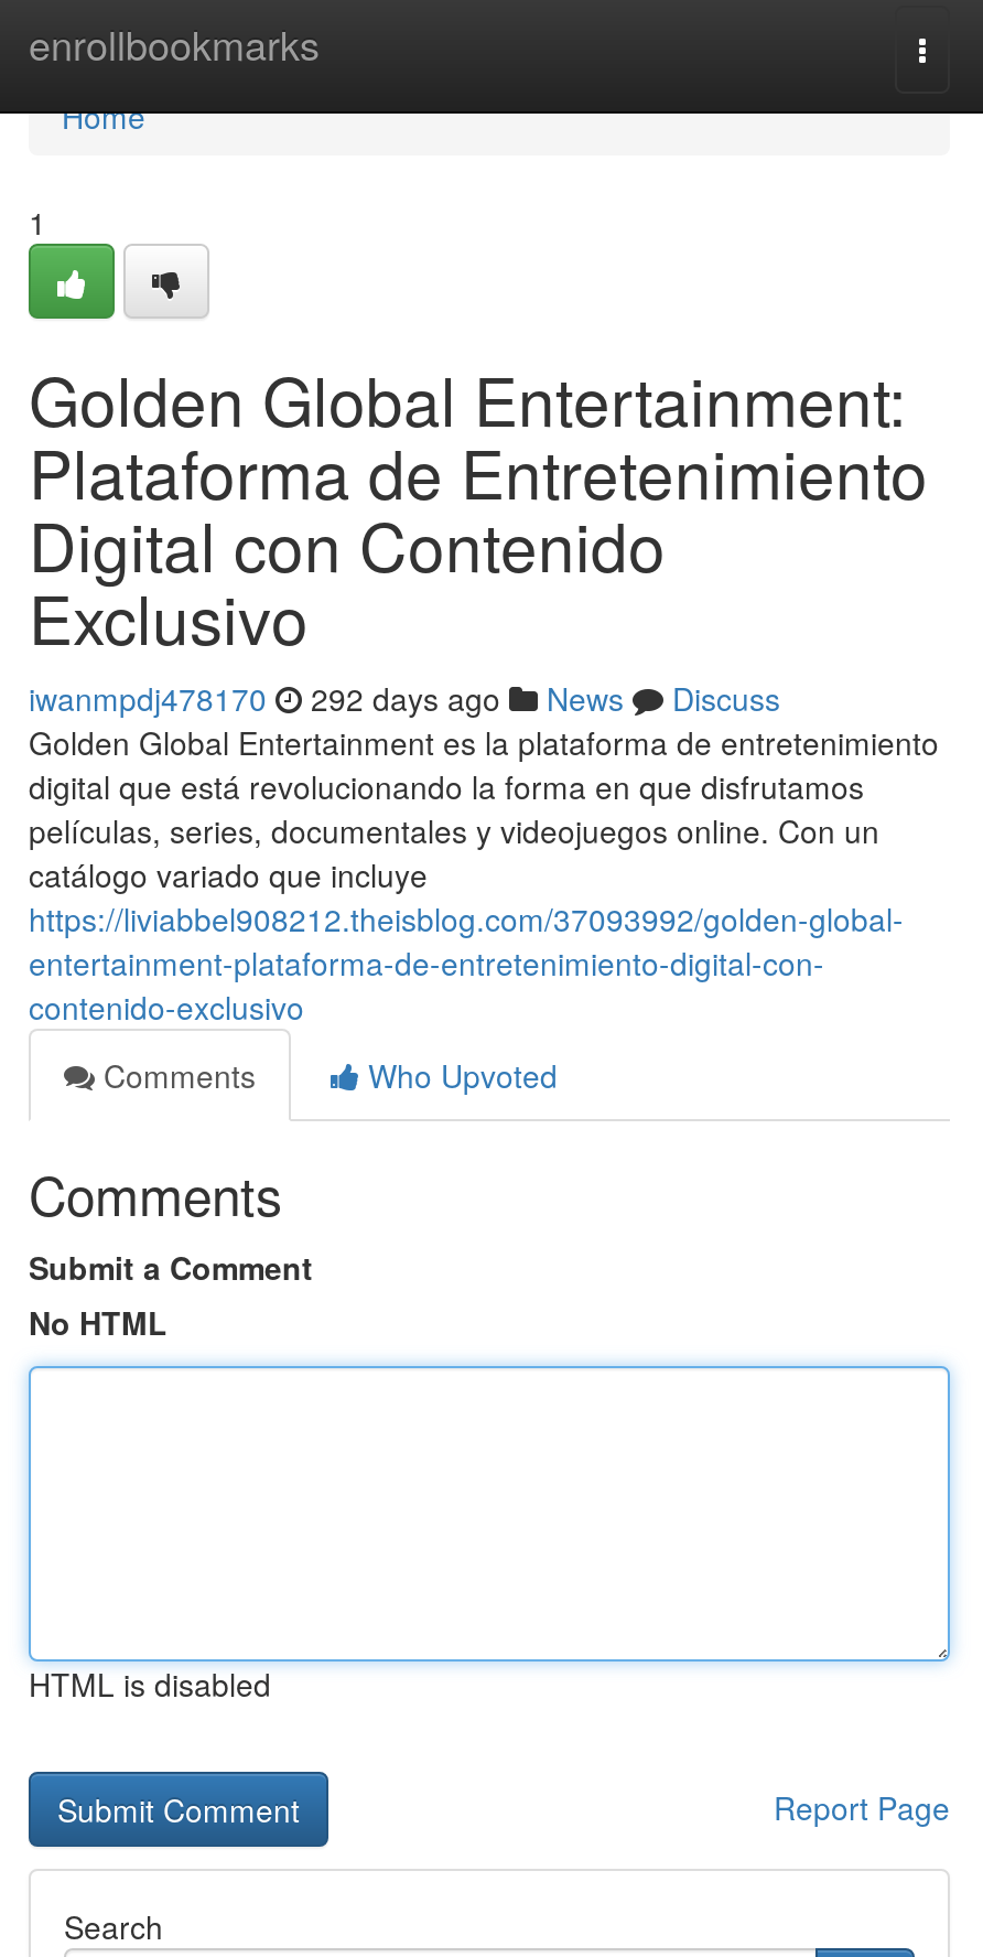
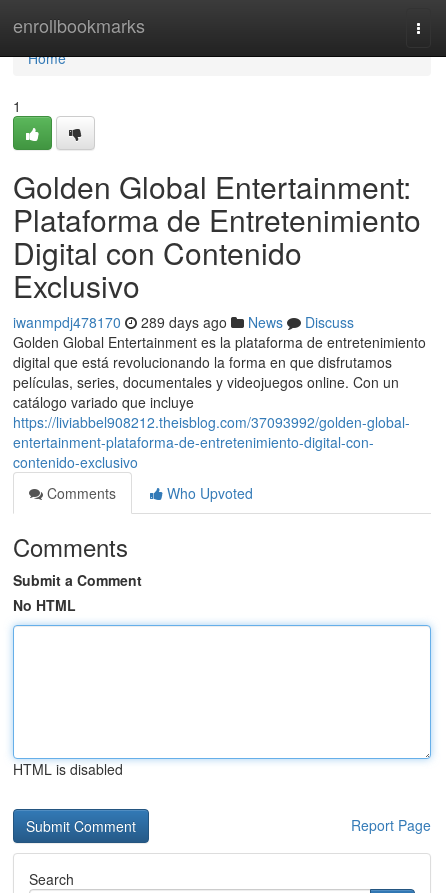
- iwanmpdj478170 292 days ago News Discuss
+ iwanmpdj478170 289 days ago News Discuss
